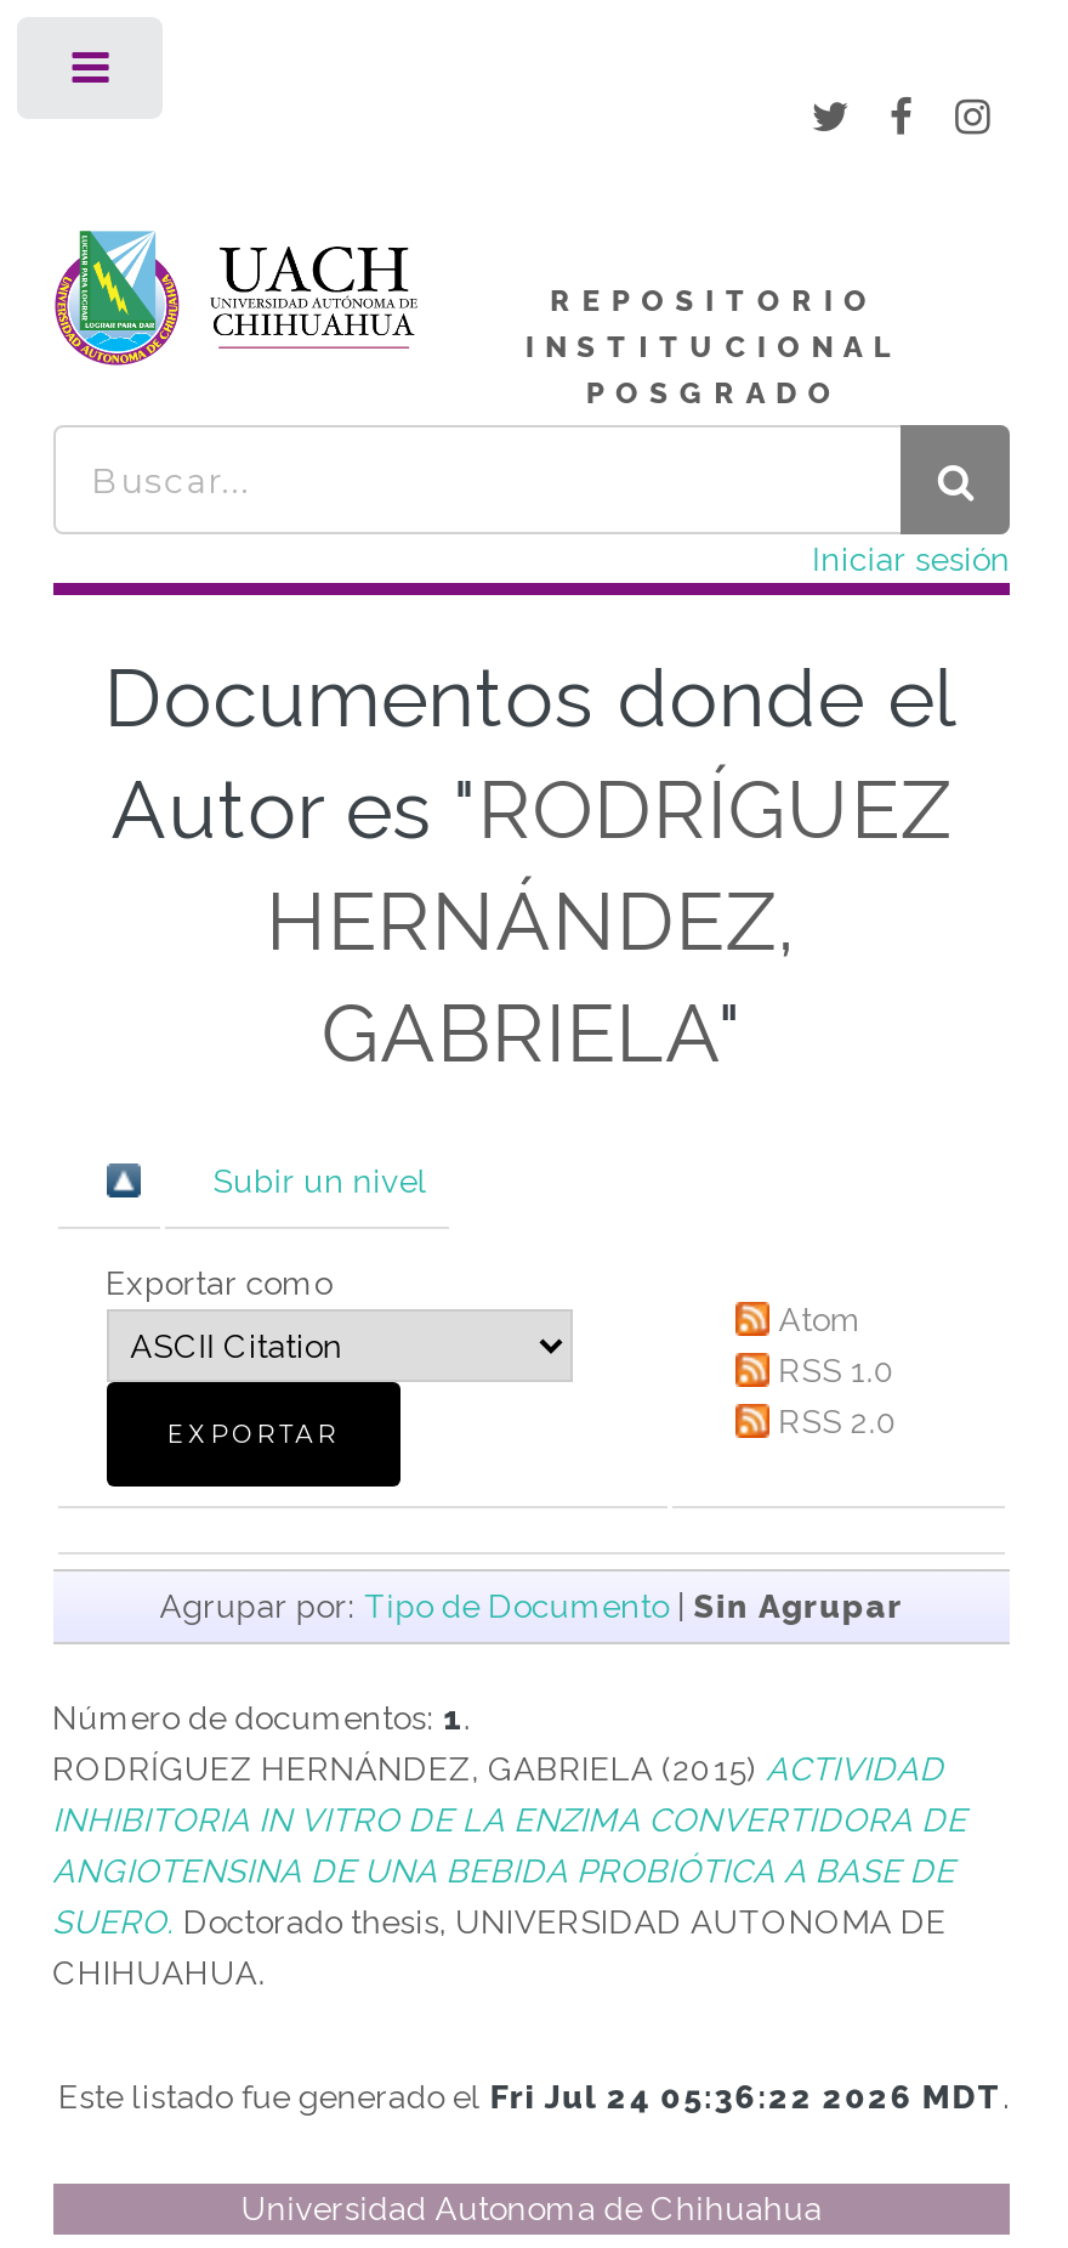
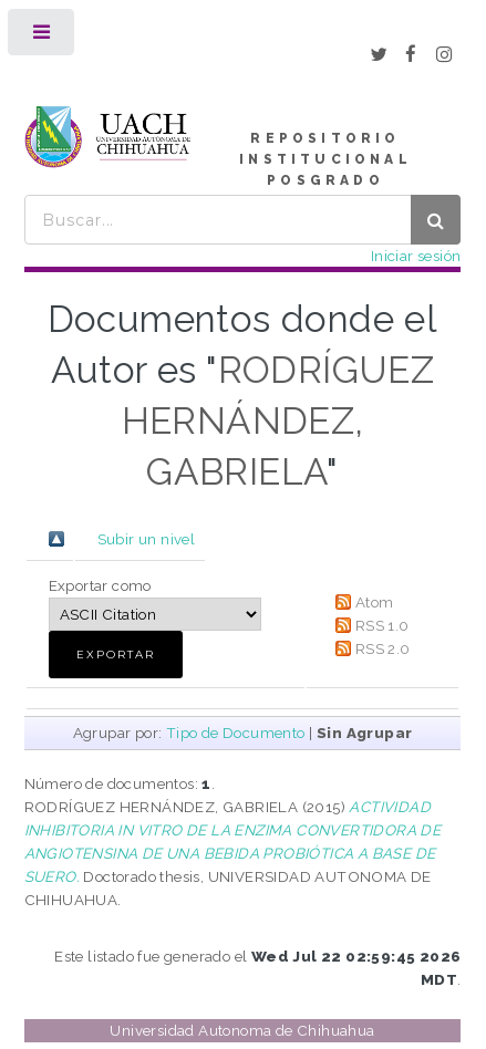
- Este listado fue generado el Fri Jul 24 05:36:22 2026 MDT.
+ Este listado fue generado el Wed Jul 22 02:59:45 2026
+ MDT.
